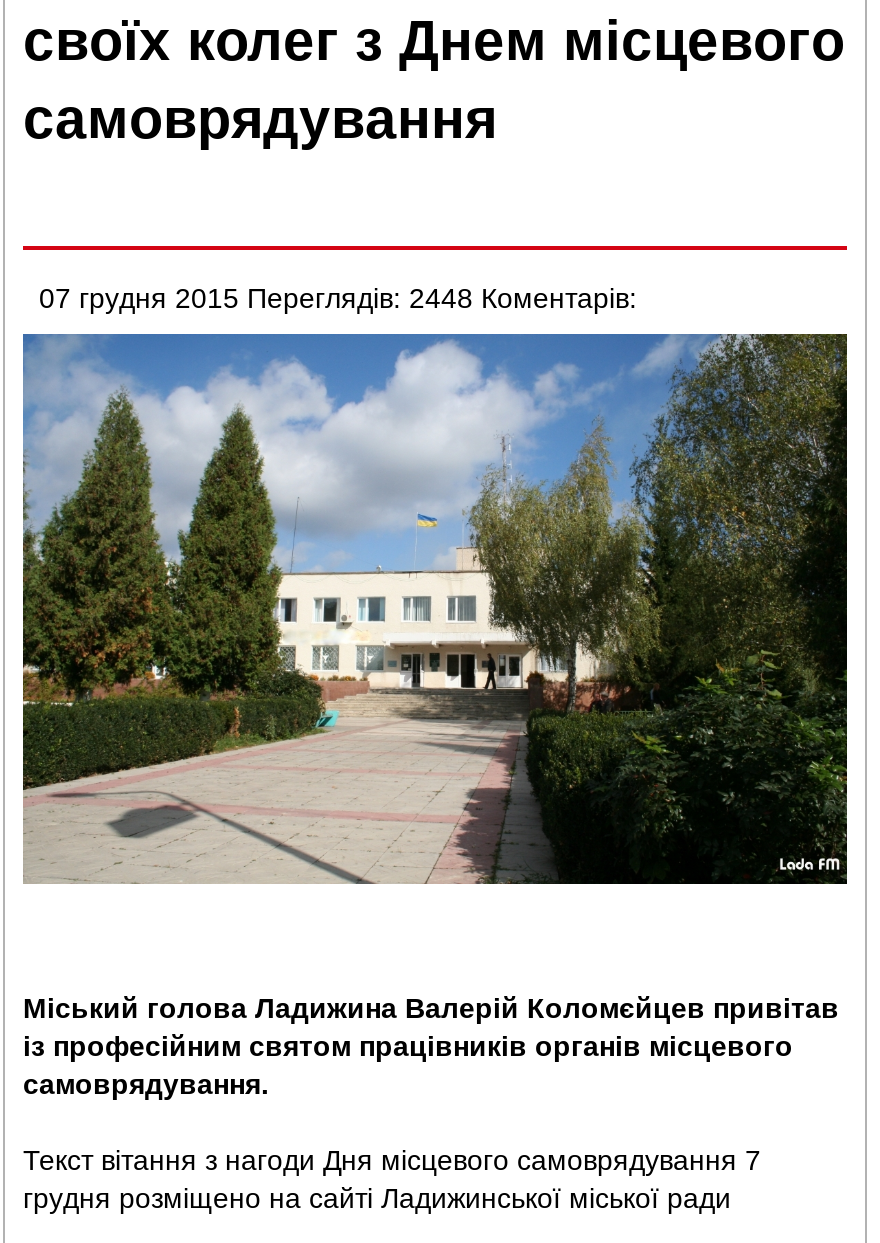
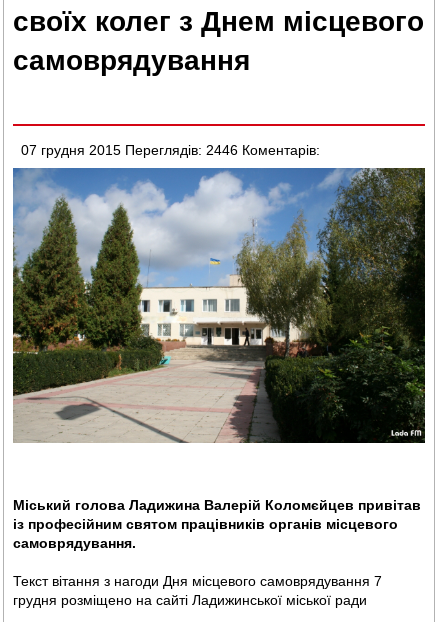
- 07 грудня 2015 Переглядів: 2448 Коментарів:
+ 07 грудня 2015 Переглядів: 2446 Коментарів:
